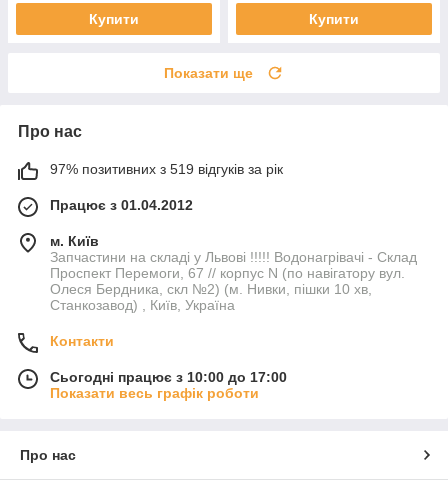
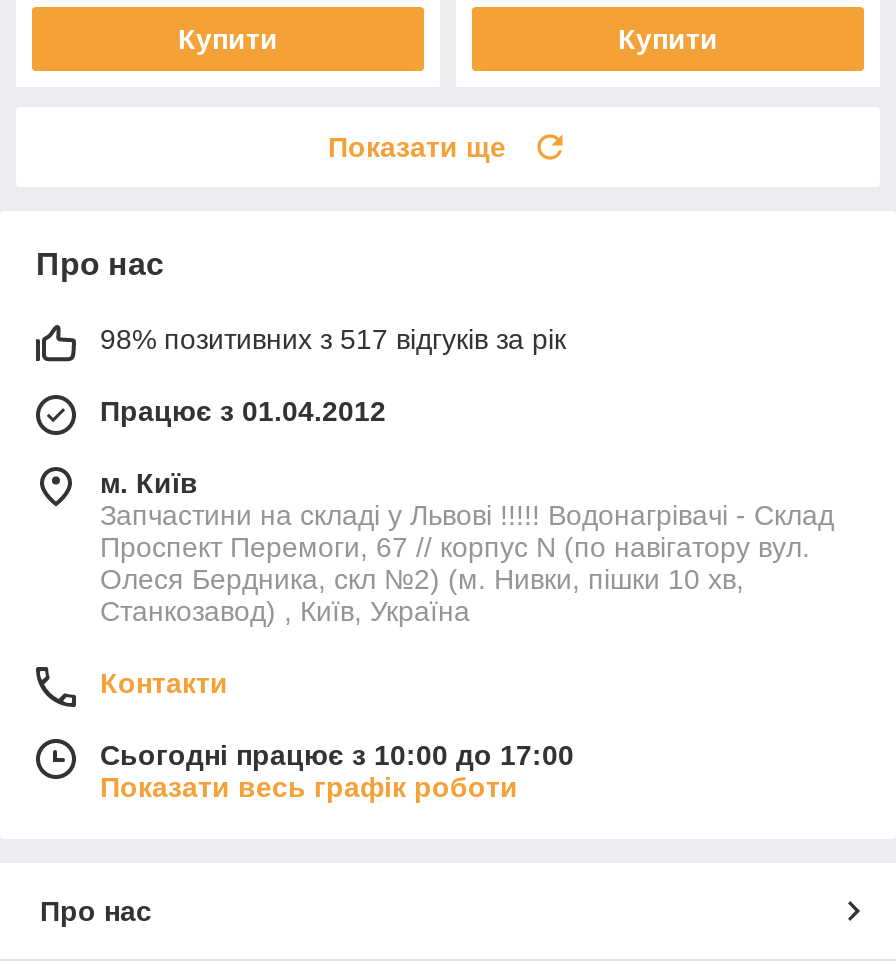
- 97% позитивних з 519 відгуків за рік
+ 98% позитивних з 517 відгуків за рік
